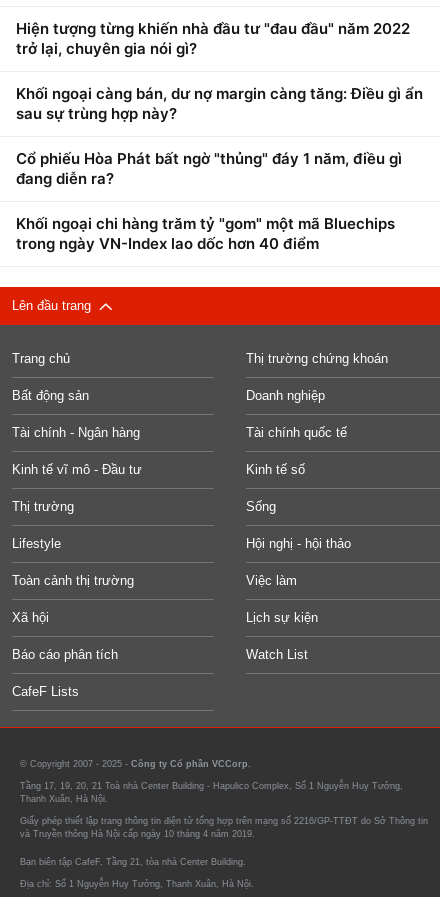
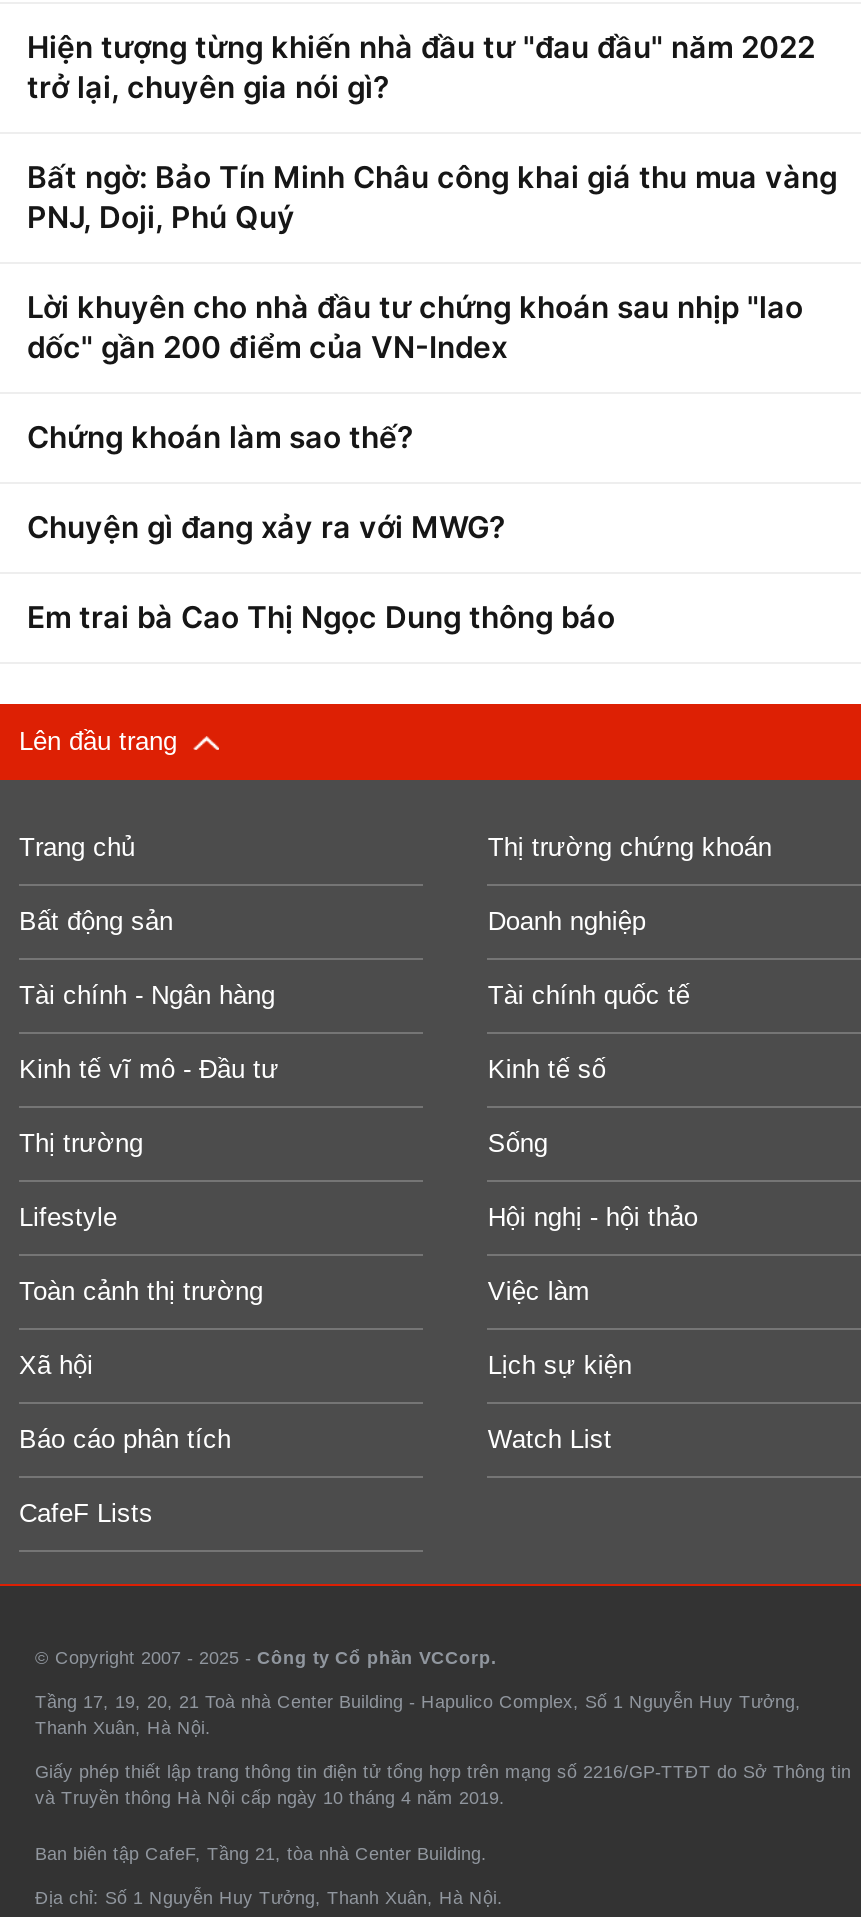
- Khối ngoại càng bán, dư nợ margin càng tăng: Điều gì ẩn
- sau sự trùng hợp này?
- Cổ phiếu Hòa Phát bất ngờ "thủng" đáy 1 năm, điều gì
- đang diễn ra?
- Khối ngoại chi hàng trăm tỷ "gom" một mã Bluechips
- trong ngày VN-Index lao dốc hơn 40 điểm
+ Bất ngờ: Bảo Tín Minh Châu công khai giá thu mua vàng
+ PNJ, Doji, Phú Quý
+ Lời khuyên cho nhà đầu tư chứng khoán sau nhịp "lao
+ dốc" gần 200 điểm của VN-Index
+ Chứng khoán làm sao thế?
+ Chuyện gì đang xảy ra với MWG?
+ Em trai bà Cao Thị Ngọc Dung thông báo
